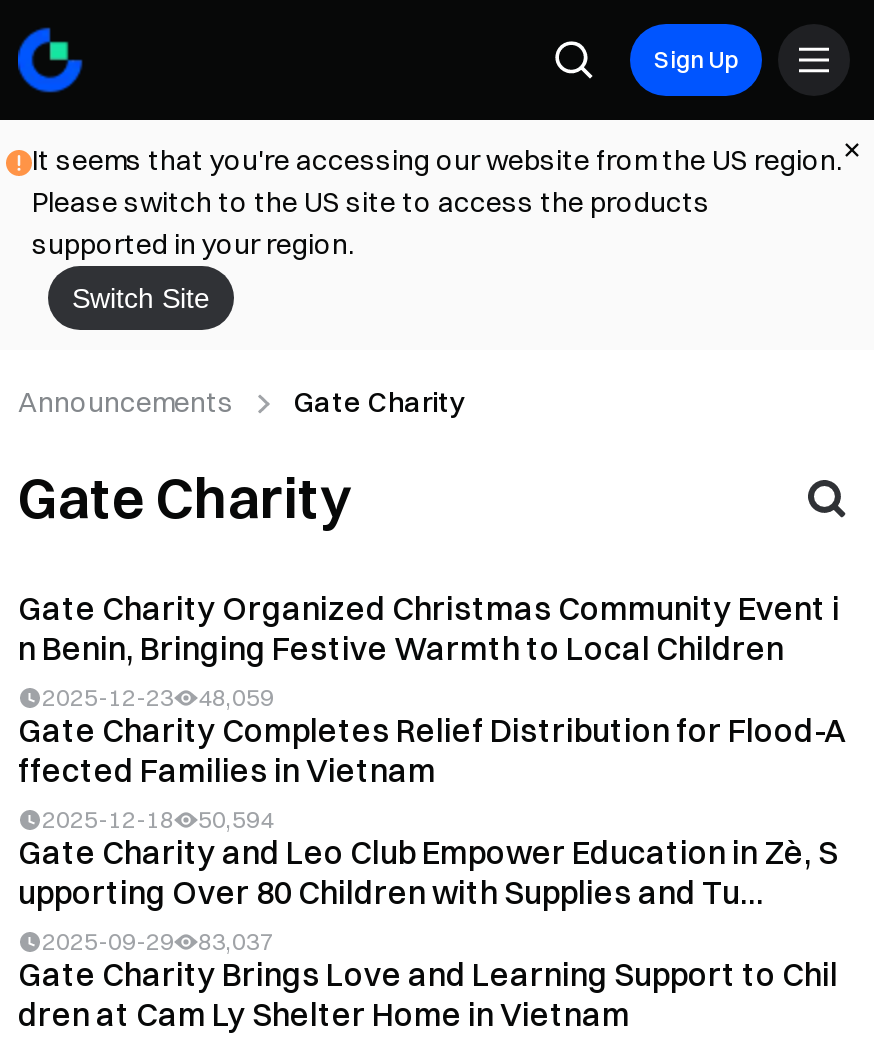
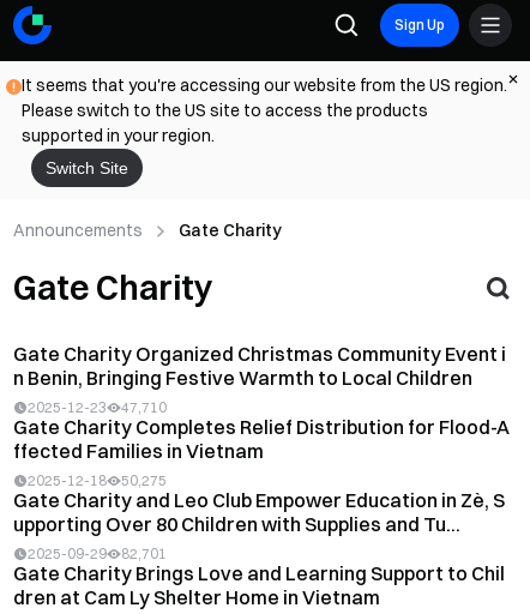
- 2025-12-23 48,059
+ 2025-12-23 47,710

- 2025-12-18 50,594
+ 2025-12-18 50,275

- 2025-09-29 83,037
+ 2025-09-29 82,701
